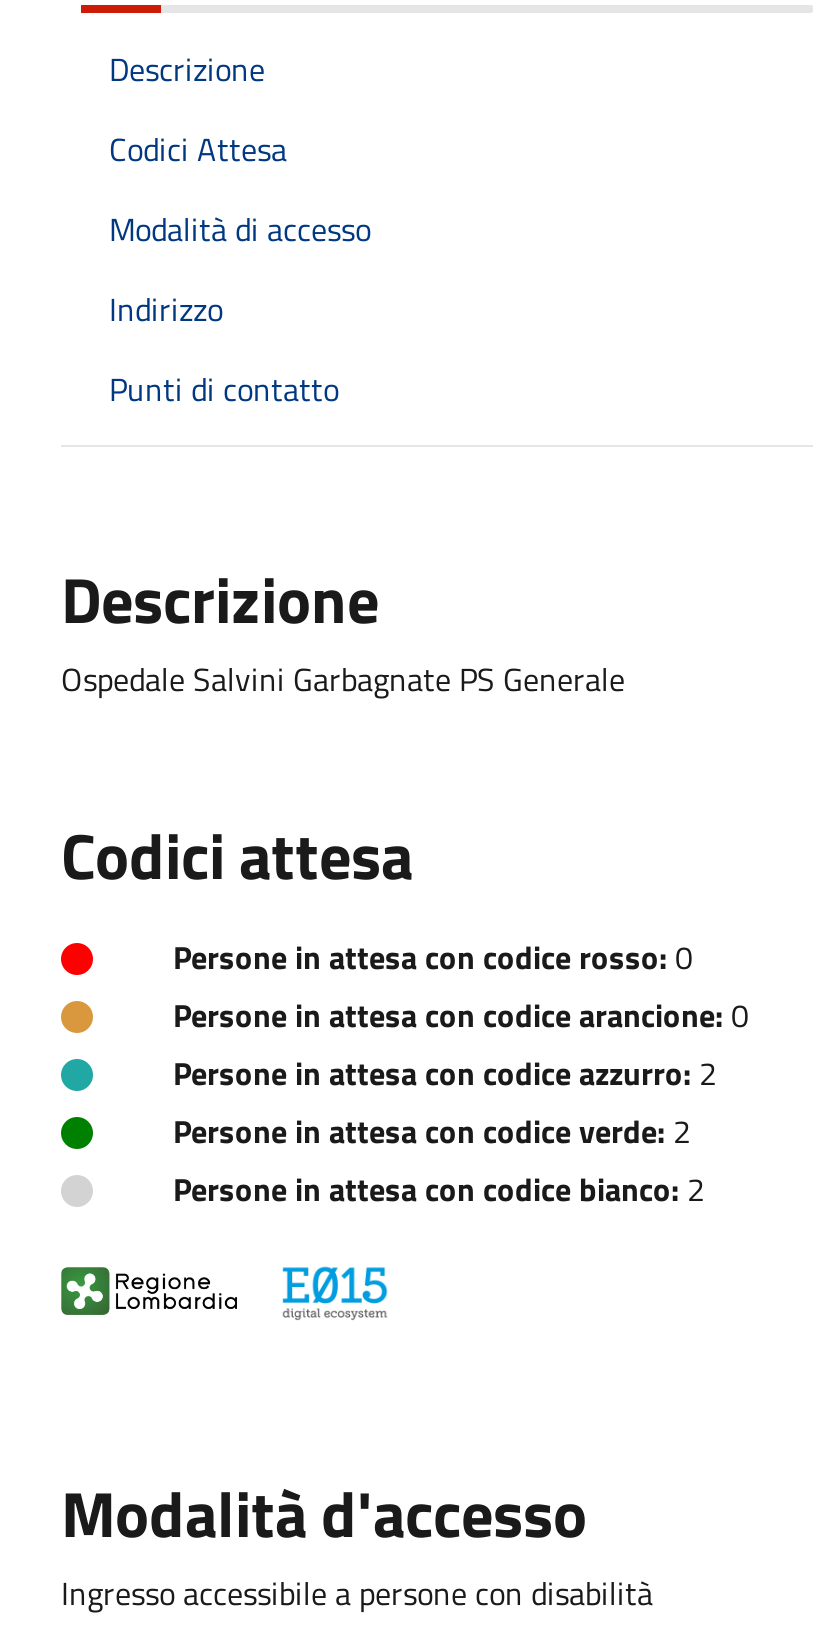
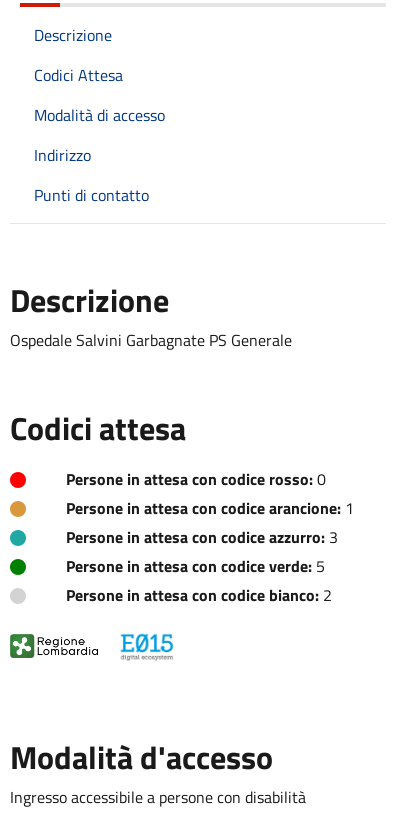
- Persone in attesa con codice arancione: 0
+ Persone in attesa con codice arancione: 1

- Persone in attesa con codice azzurro: 2
+ Persone in attesa con codice azzurro: 3

- Persone in attesa con codice verde: 2
+ Persone in attesa con codice verde: 5
